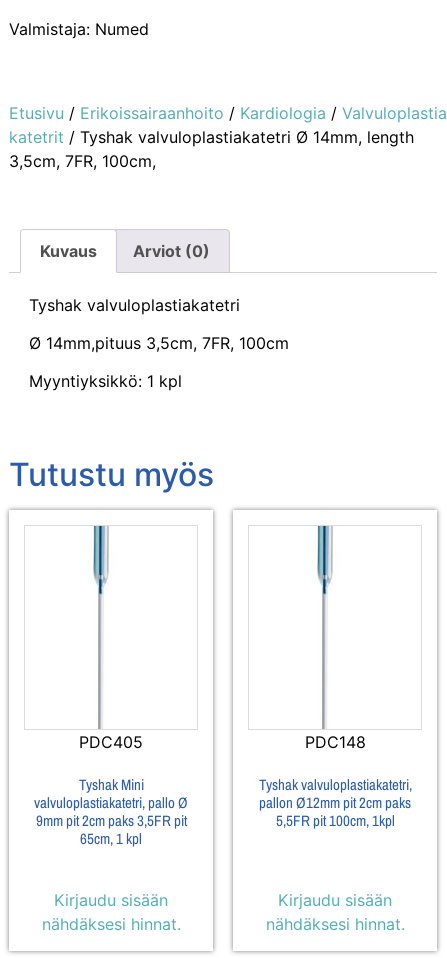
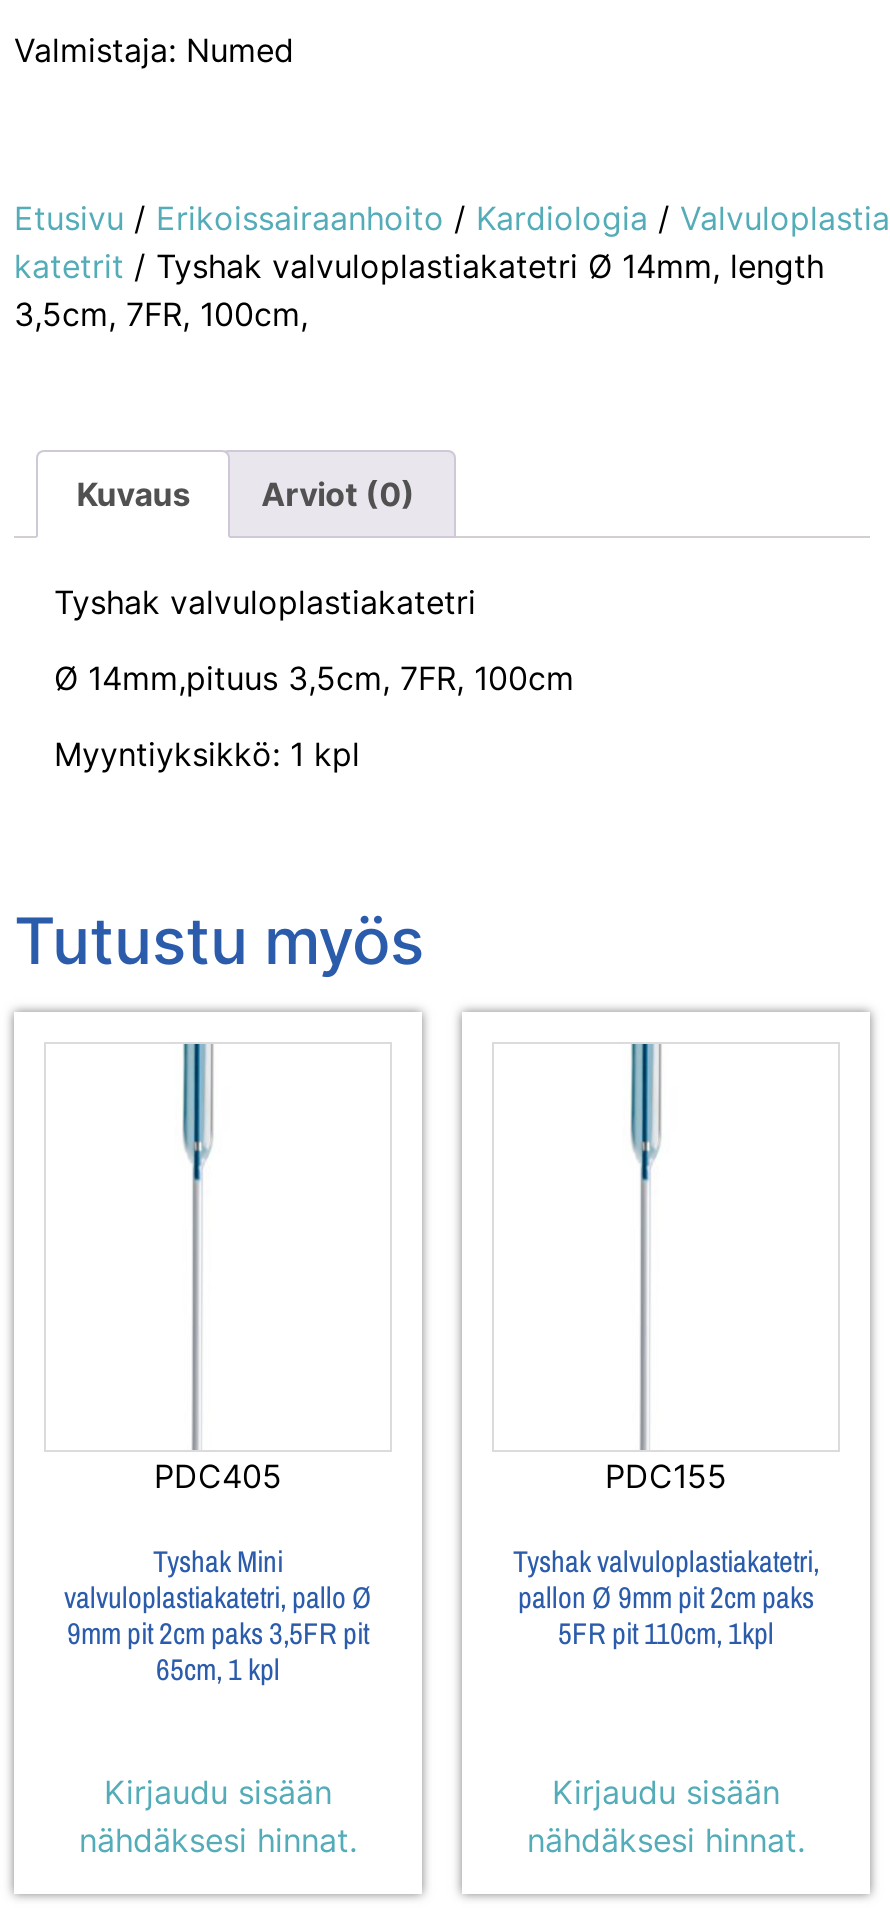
- PDC148
+ PDC155

- pallon Ø12mm pit 2cm paks
- 5,5FR pit 100cm, 1kpl
+ pallon Ø 9mm pit 2cm paks
+ 5FR pit 110cm, 1kpl
